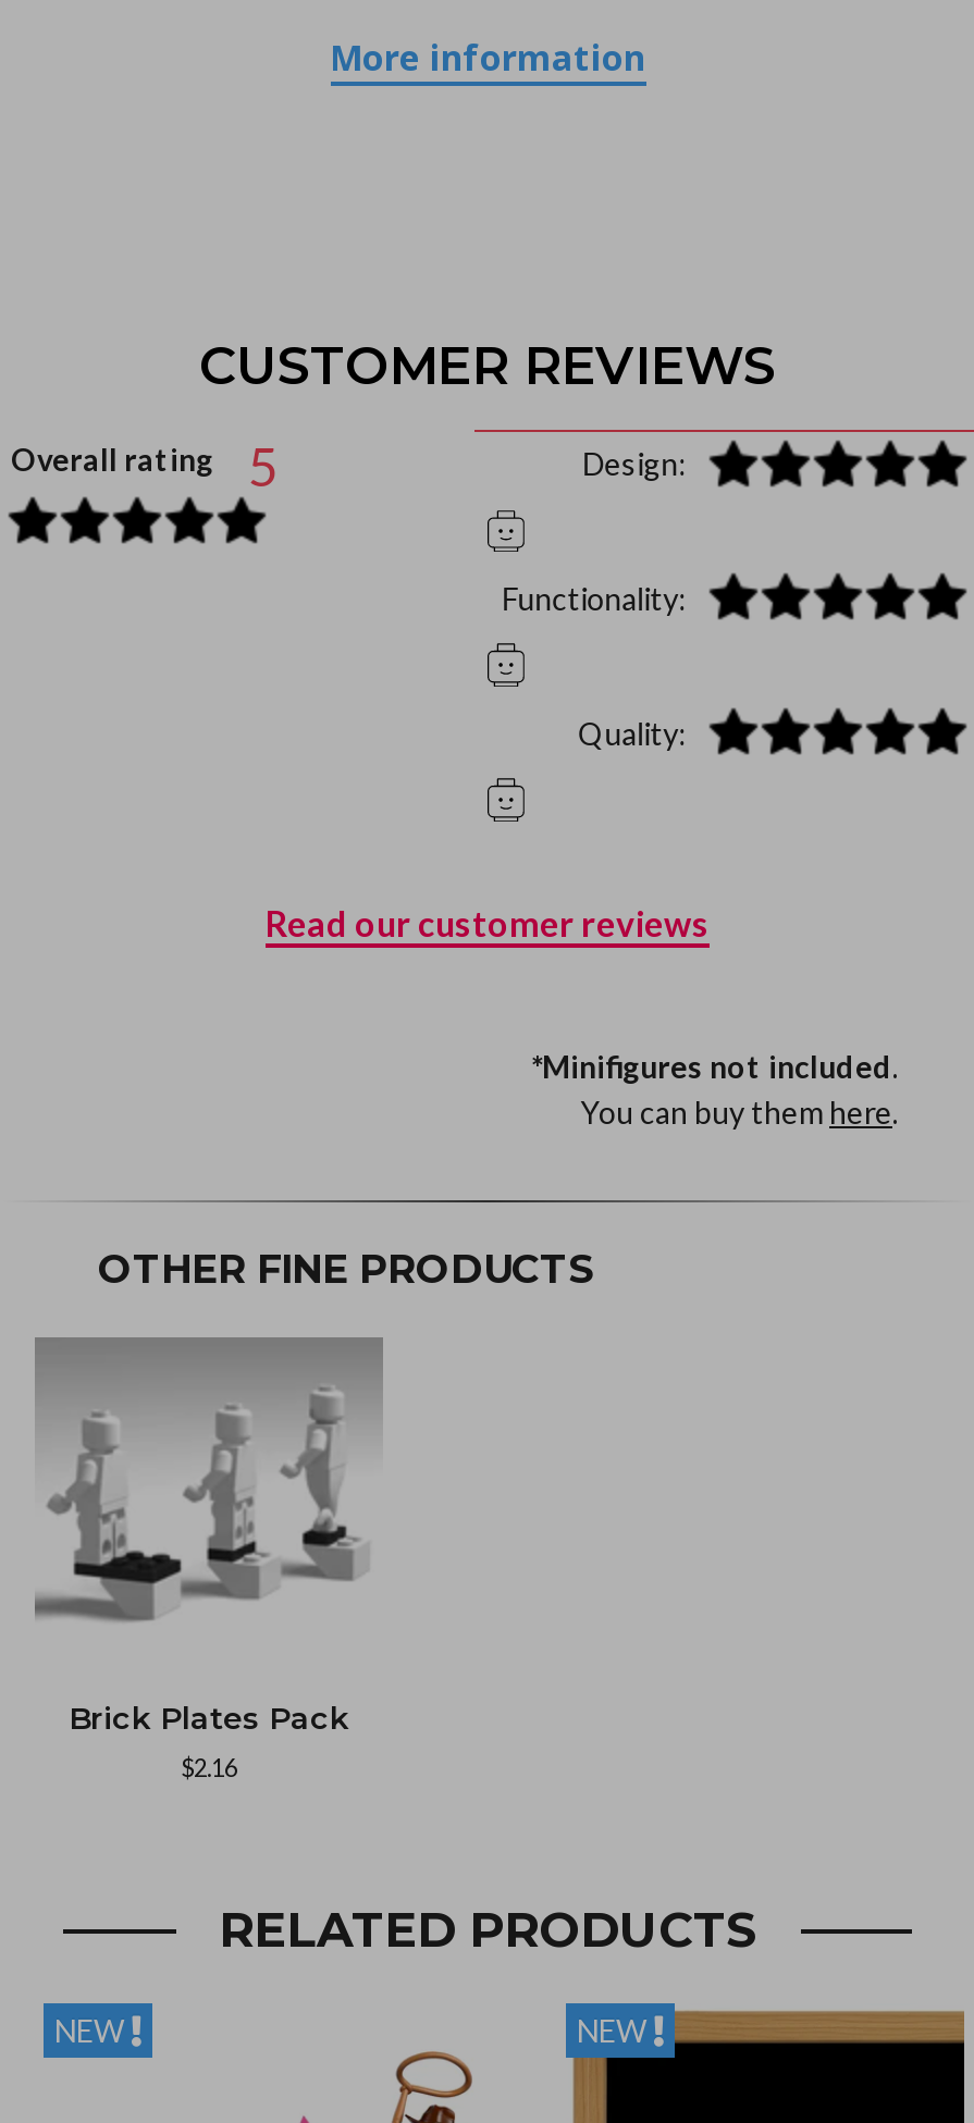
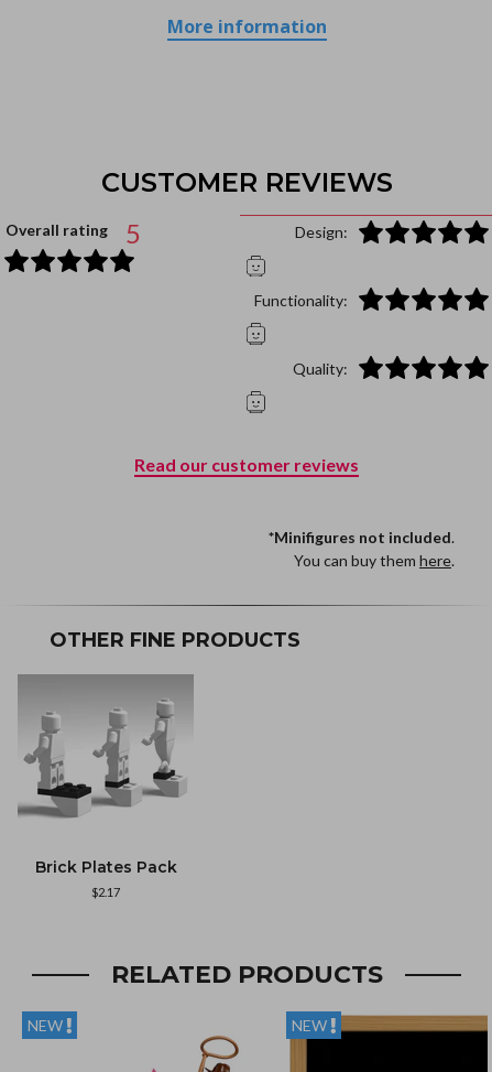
- $2.16
+ $2.17
